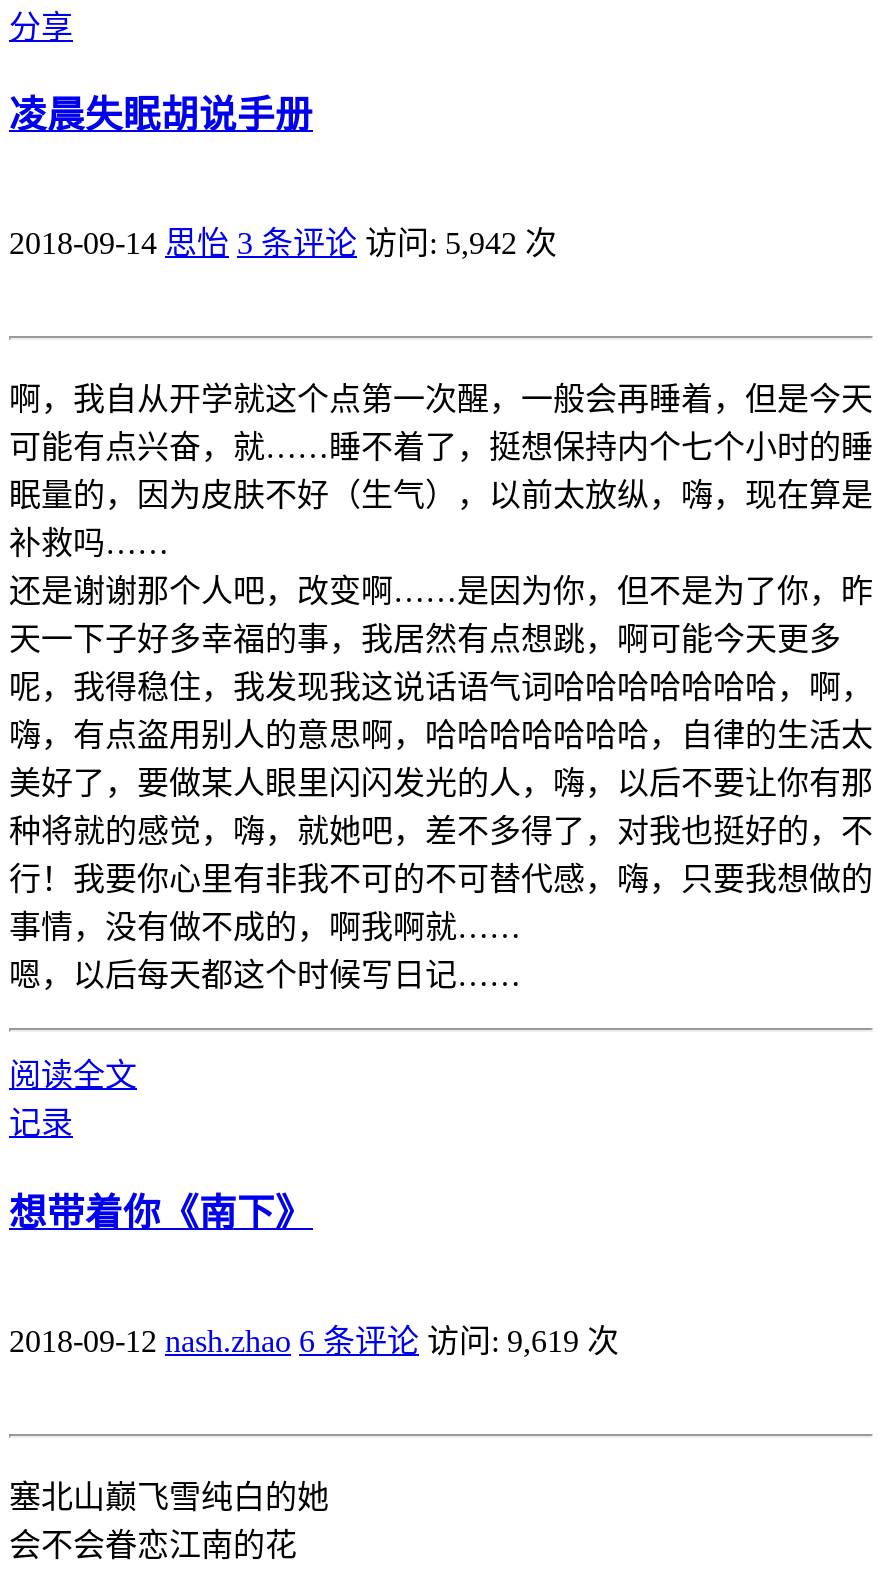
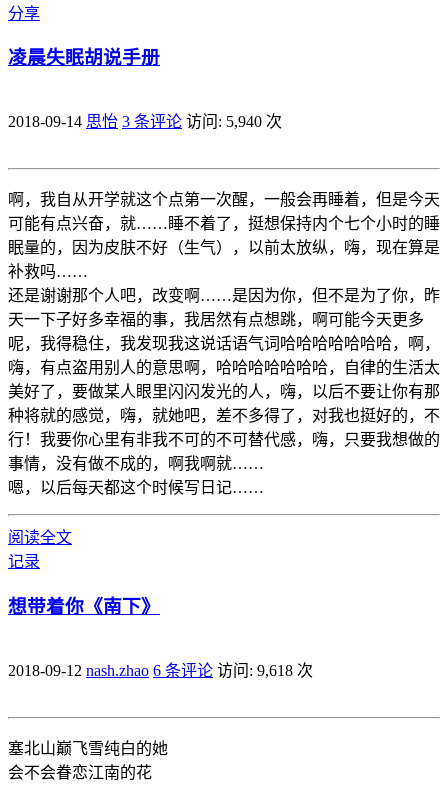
- 2018-09-14 思怡 3 条评论 访问: 5,942 次
+ 2018-09-14 思怡 3 条评论 访问: 5,940 次

- 2018-09-12 nash.zhao 6 条评论 访问: 9,619 次
+ 2018-09-12 nash.zhao 6 条评论 访问: 9,618 次
